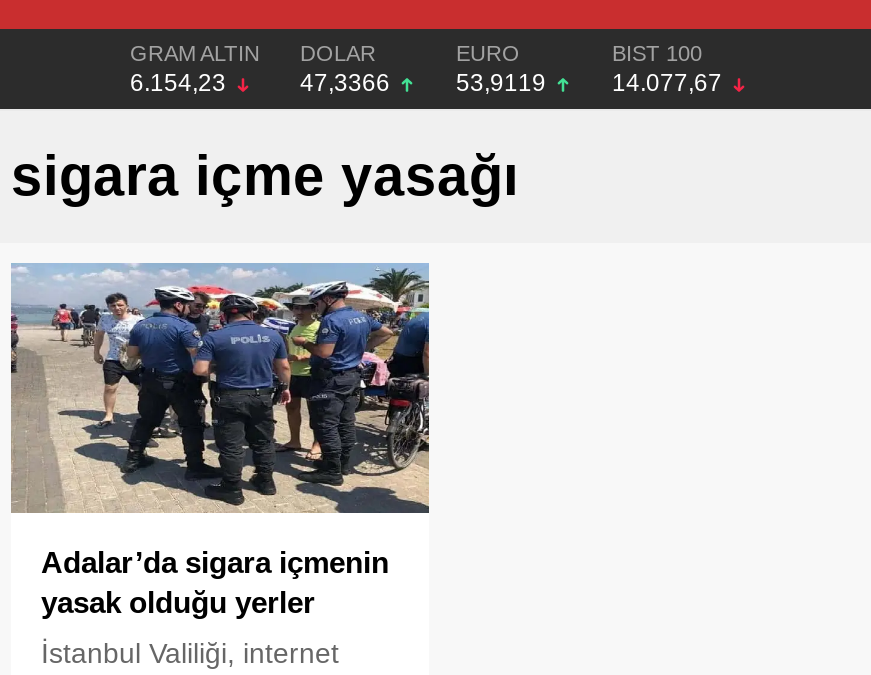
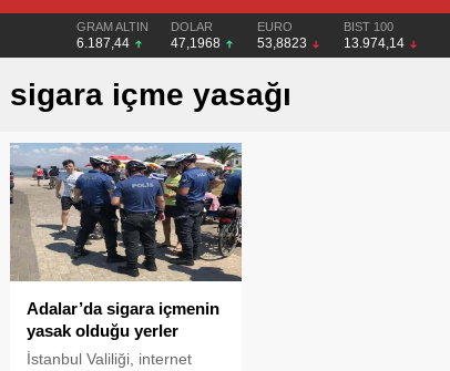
- 6.154,23
+ 6.187,44

- 47,3366
+ 47,1968

- 53,9119
+ 53,8823

- 14.077,67
+ 13.974,14
